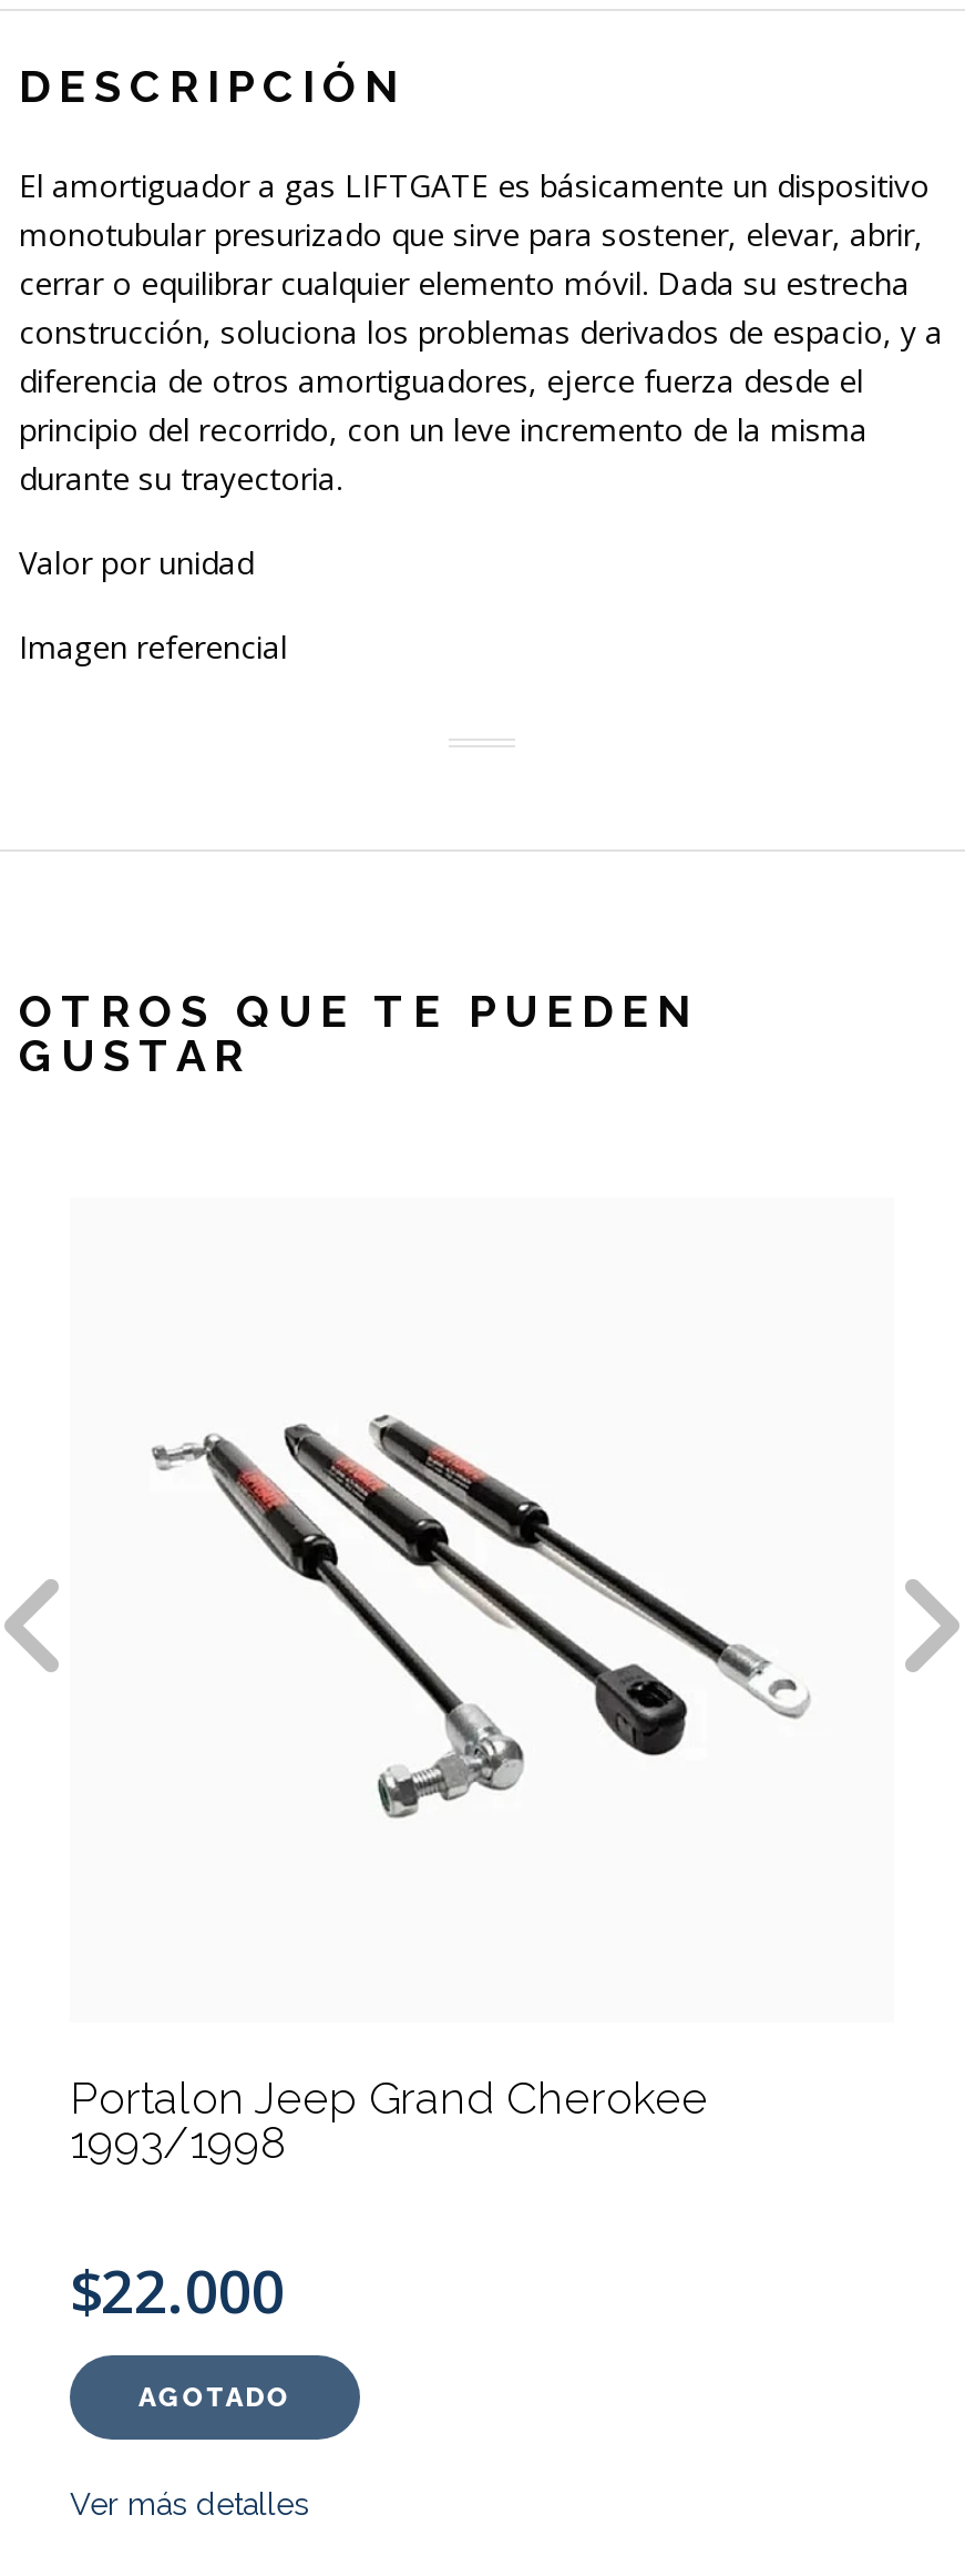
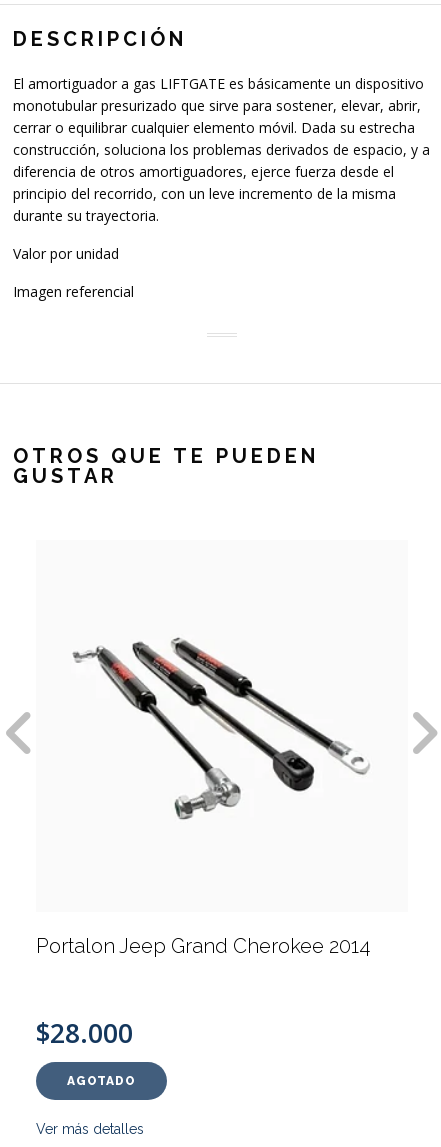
- Portalon Jeep Grand Cherokee
- 1993/1998
+ Portalon Jeep Grand Cherokee 2014

- $22.000
+ $28.000
